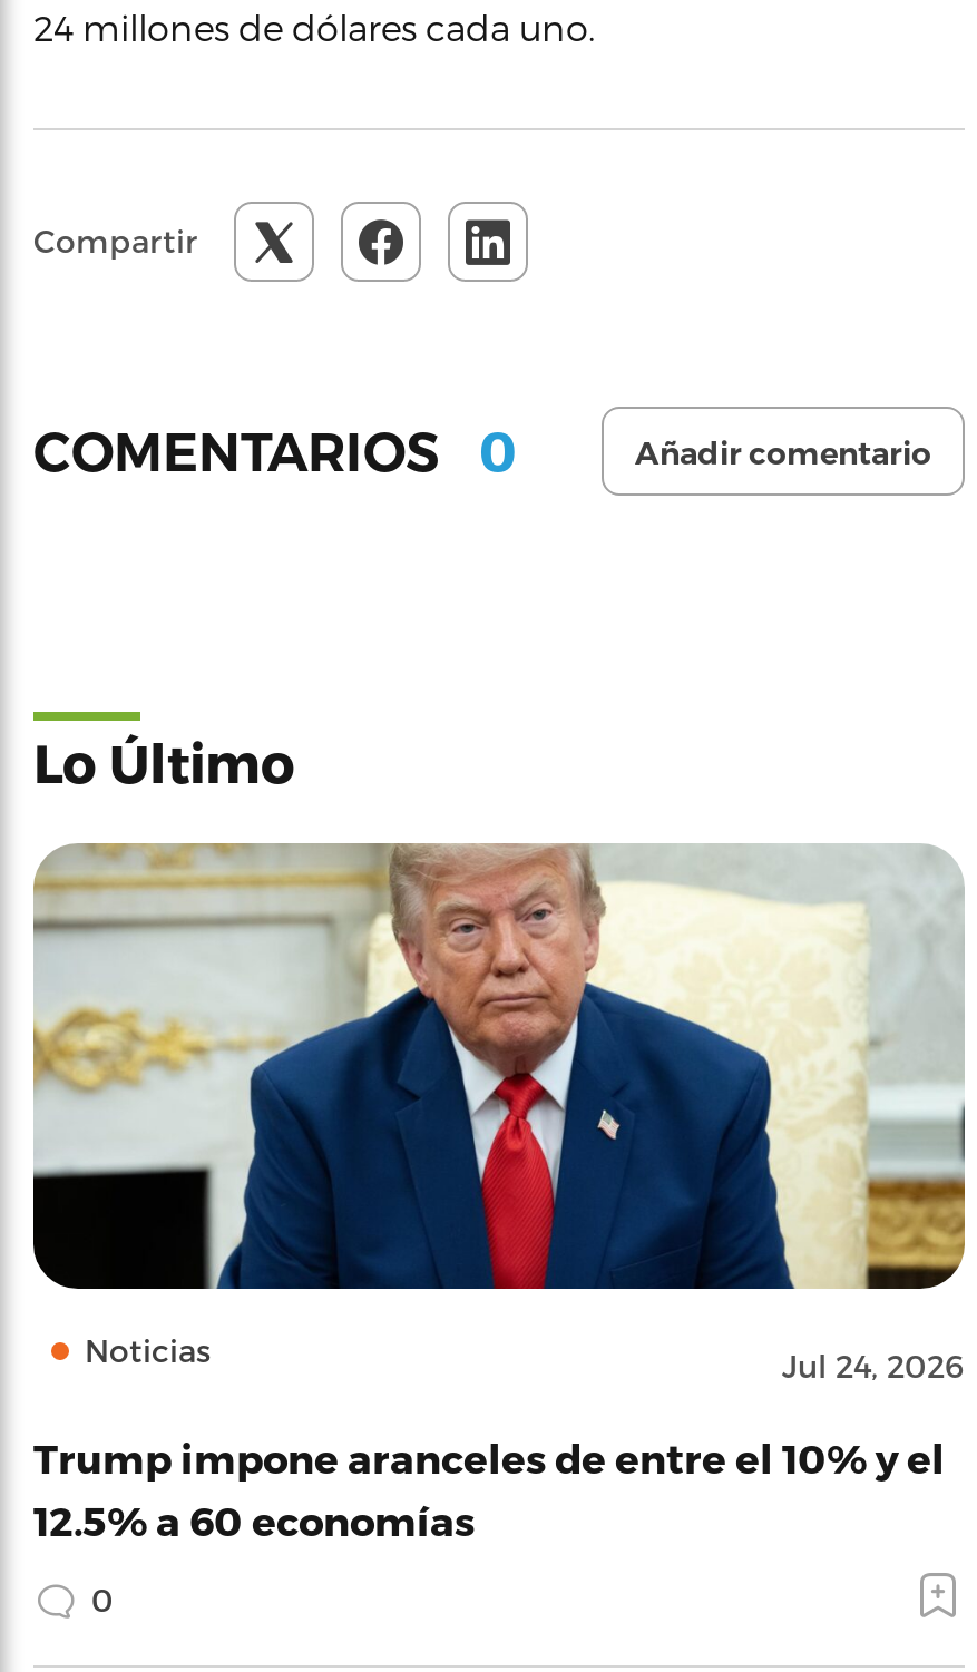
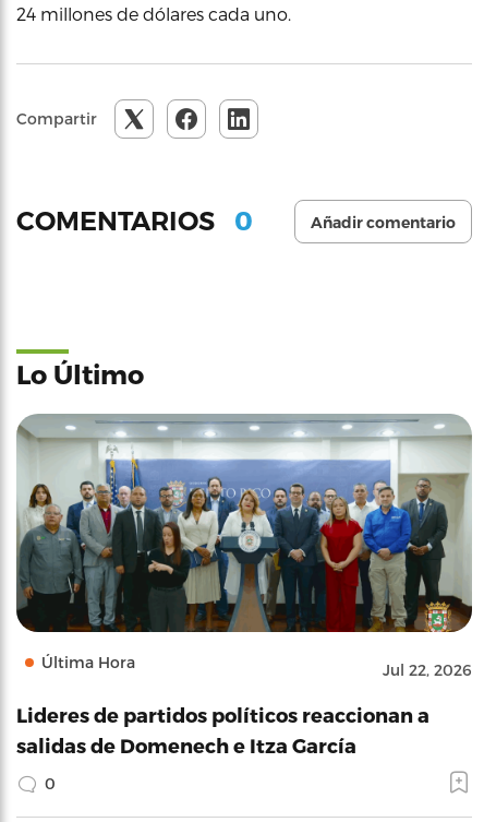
- [image]
- Noticias
- Jul 24, 2026
+ [image]
+ Última Hora
+ Jul 22, 2026

- Trump impone aranceles de entre el 10% y el
- 12.5% a 60 economías
+ Lideres de partidos políticos reaccionan a
+ salidas de Domenech e Itza García
